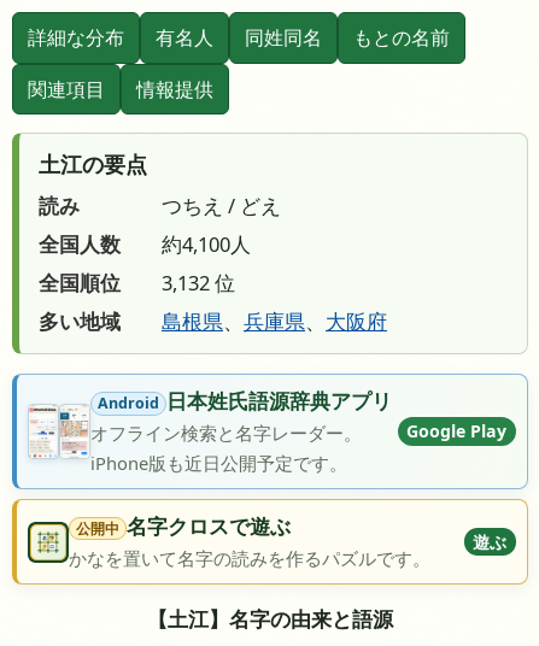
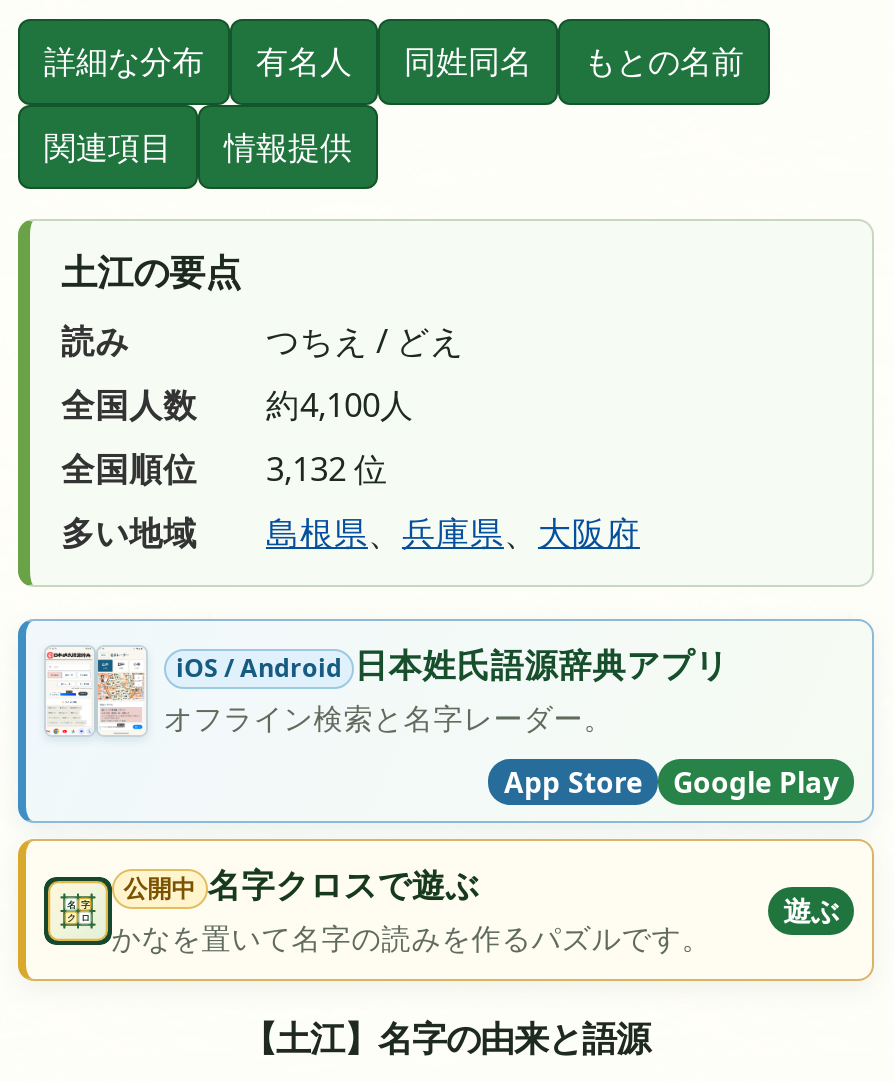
- [image]
- Android 日本姓氏語源辞典アプリ
+ [image]
+ iOS / Android 日本姓氏語源辞典アプリ

moved down: Google Play

- iPhone版も近日公開予定です。
+ App Store
